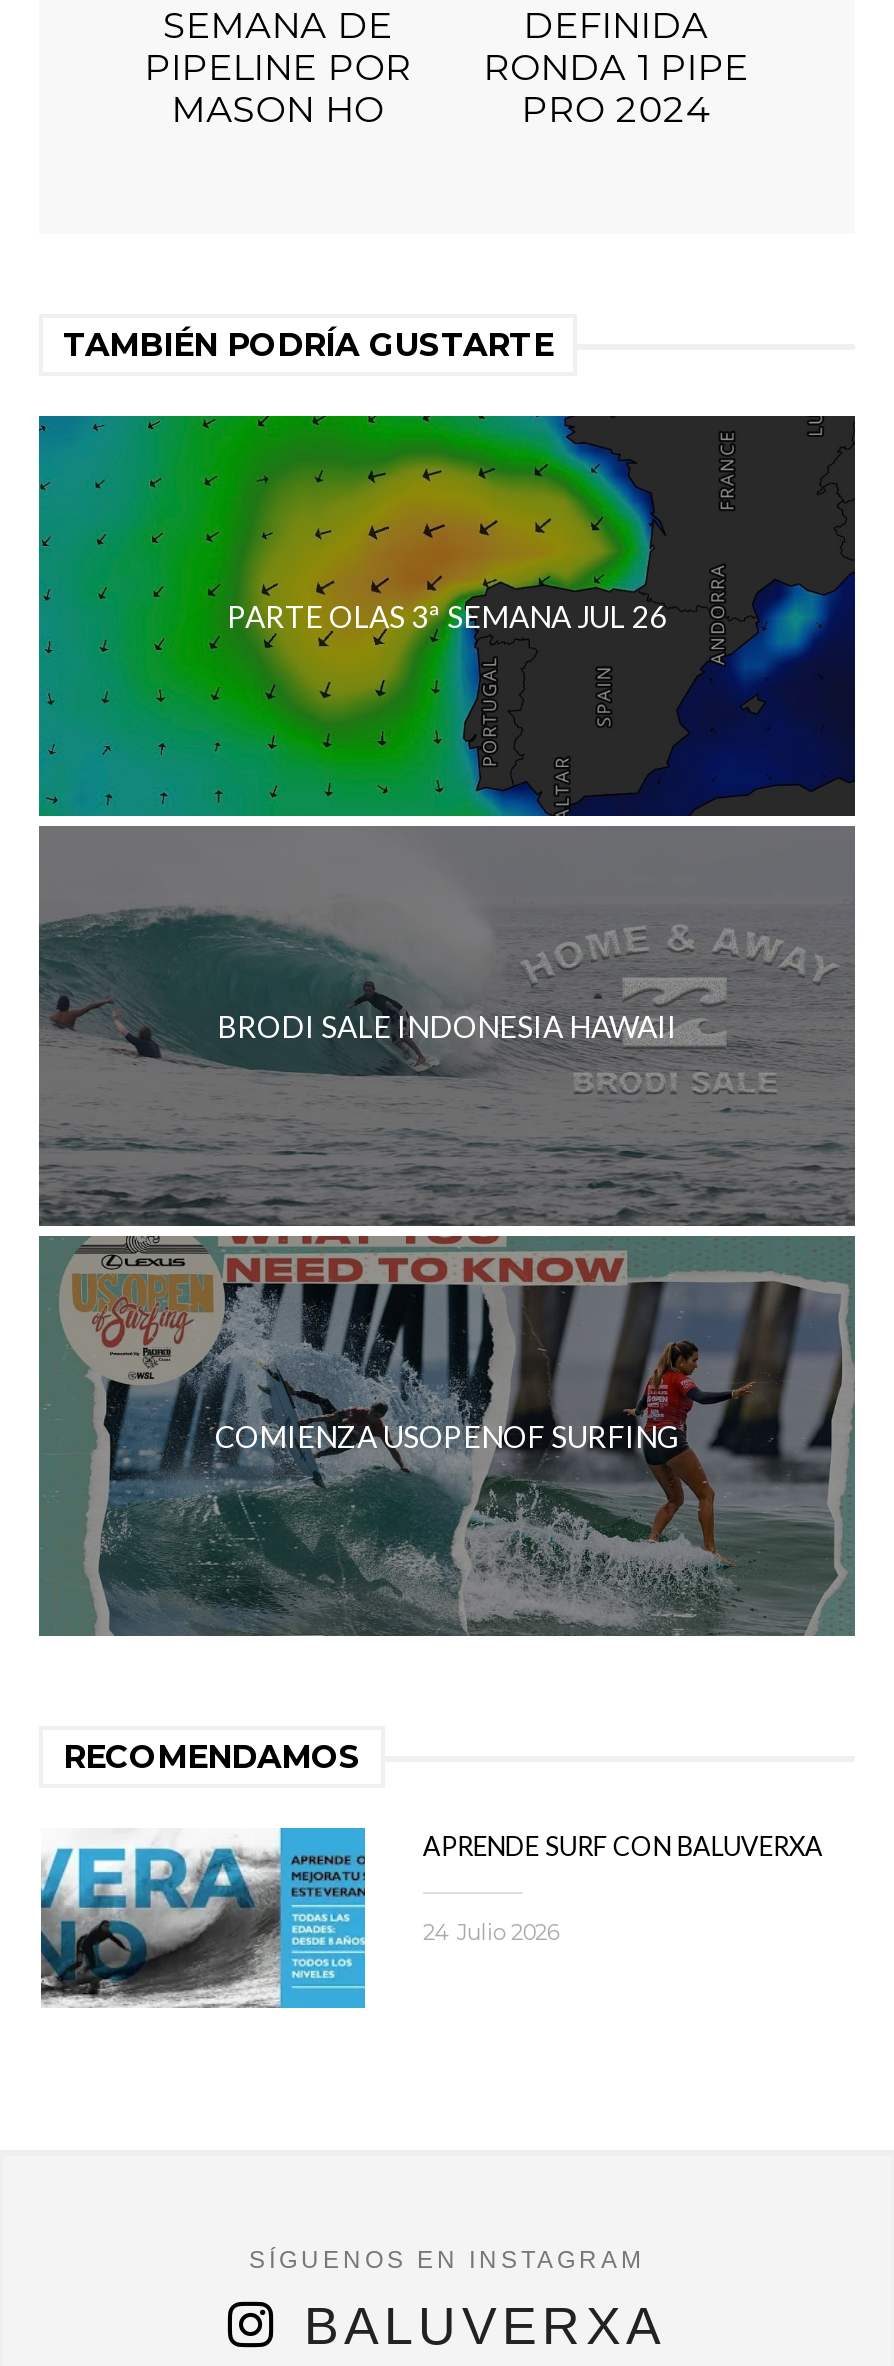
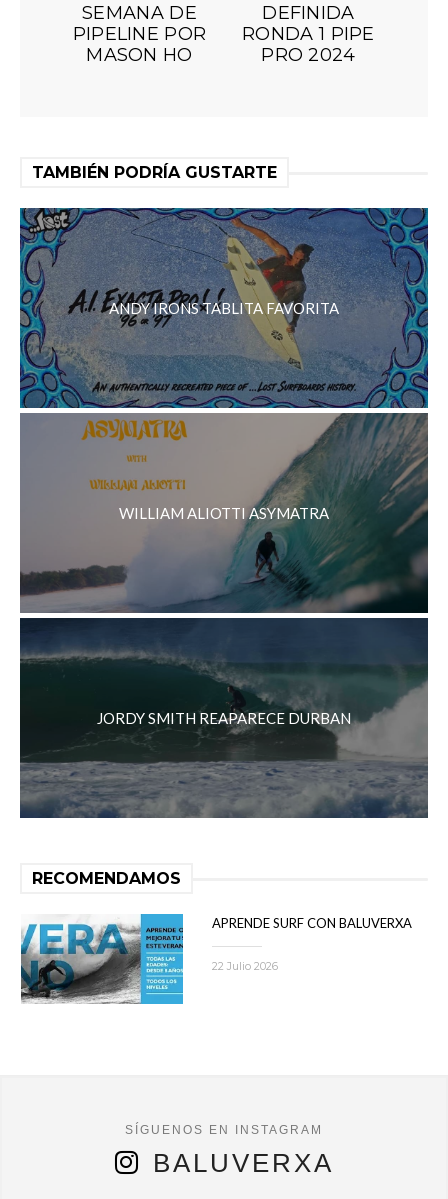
- [image]
- PARTE OLAS 3ª SEMANA JUL 26
+ [image]
+ ANDY IRONS TABLITA FAVORITA

- BRODI SALE INDONESIA HAWAII
+ WILLIAM ALIOTTI ASYMATRA

- COMIENZA USOPENOF SURFING
+ JORDY SMITH REAPARECE DURBAN

- 24 Julio 2026
+ 22 Julio 2026
